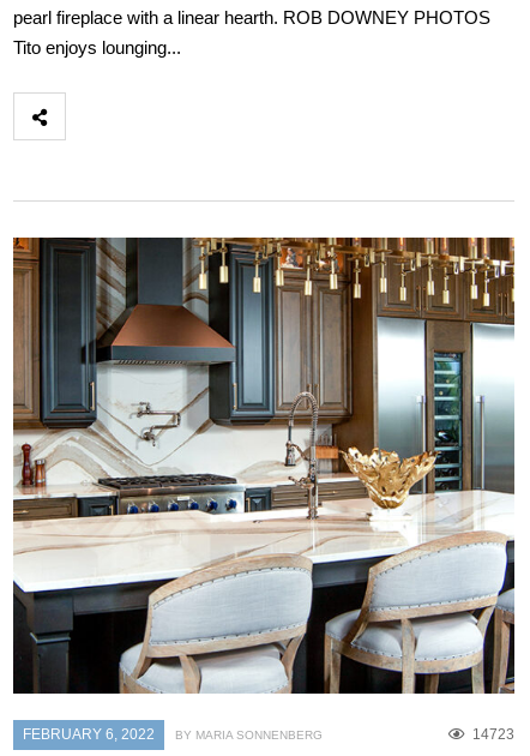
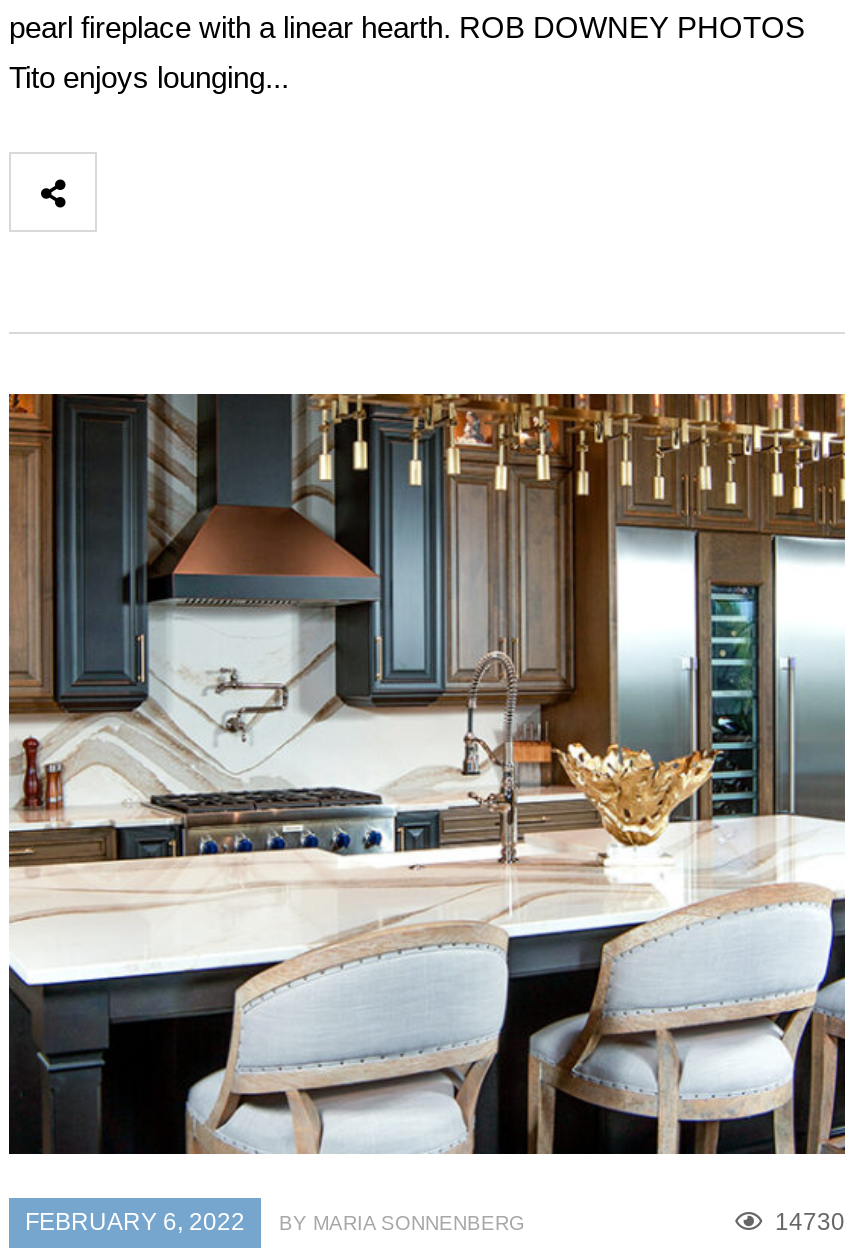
- 14723
+ 14730
